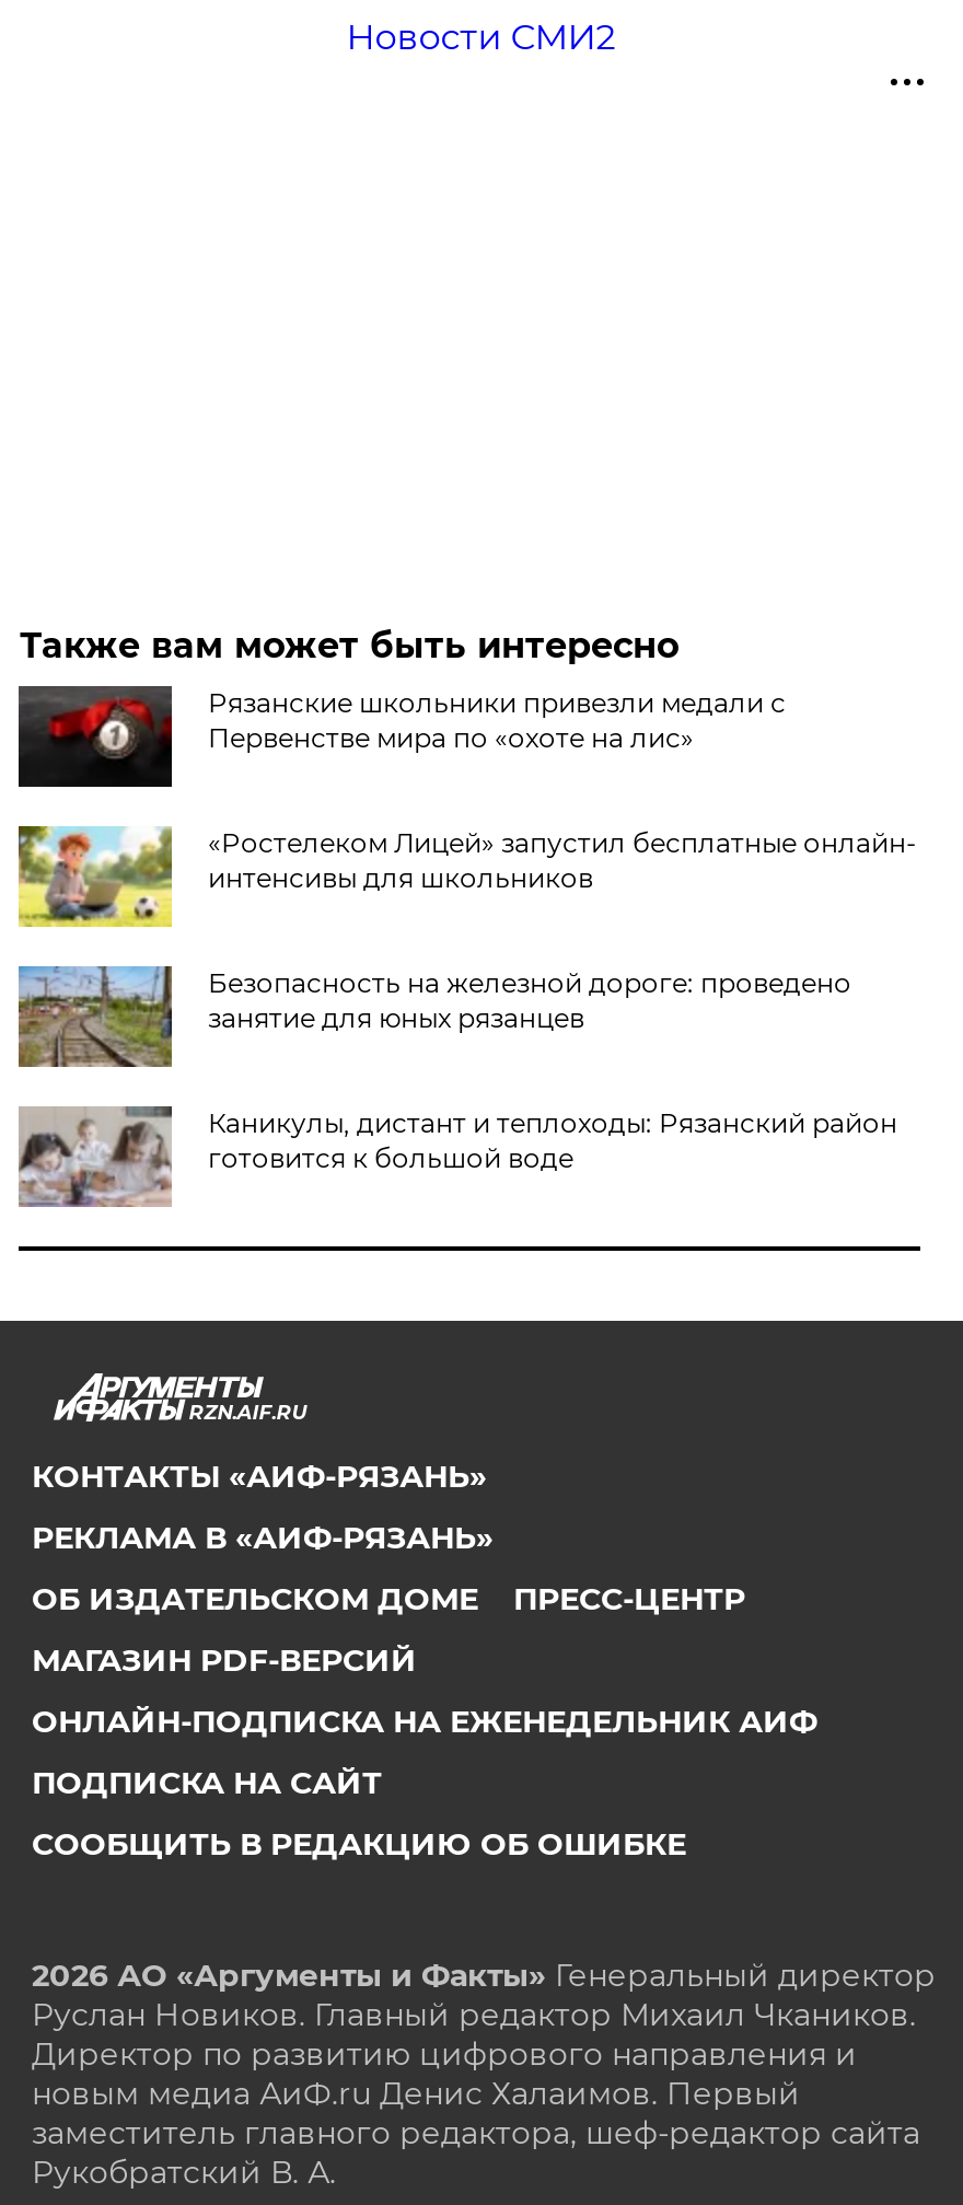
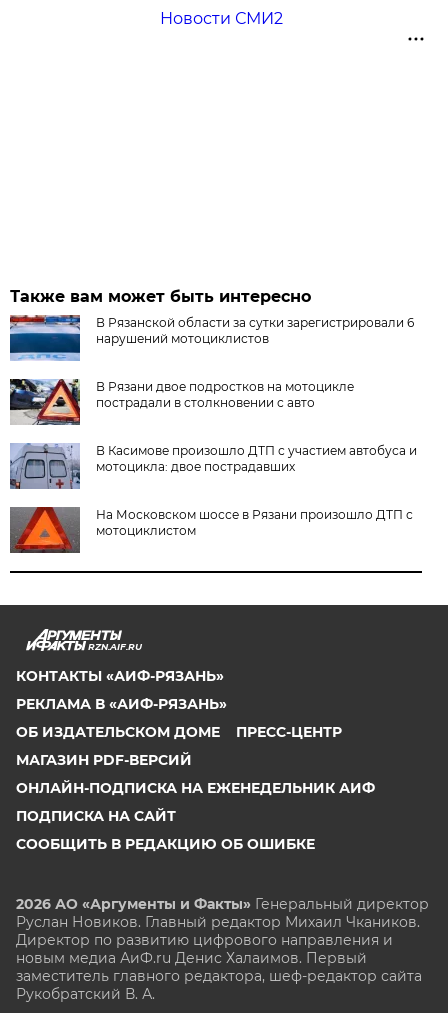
- [image]
- Рязанские школьники привезли медали с
- Первенстве мира по «охоте на лис»
+ [image]
+ В Рязанской области за сутки зарегистрировали 6
+ нарушений мотоциклистов

- [image]
- «Ростелеком Лицей» запустил бесплатные онлайн-
- интенсивы для школьников
+ [image]
+ В Рязани двое подростков на мотоцикле
+ пострадали в столкновении с авто

- [image]
- Безопасность на железной дороге: проведено
- занятие для юных рязанцев
+ [image]
+ В Касимове произошло ДТП с участием автобуса и
+ мотоцикла: двое пострадавших

- [image]
- Каникулы, дистант и теплоходы: Рязанский район
- готовится к большой воде
+ [image]
+ На Московском шоссе в Рязани произошло ДТП с
+ мотоциклистом
